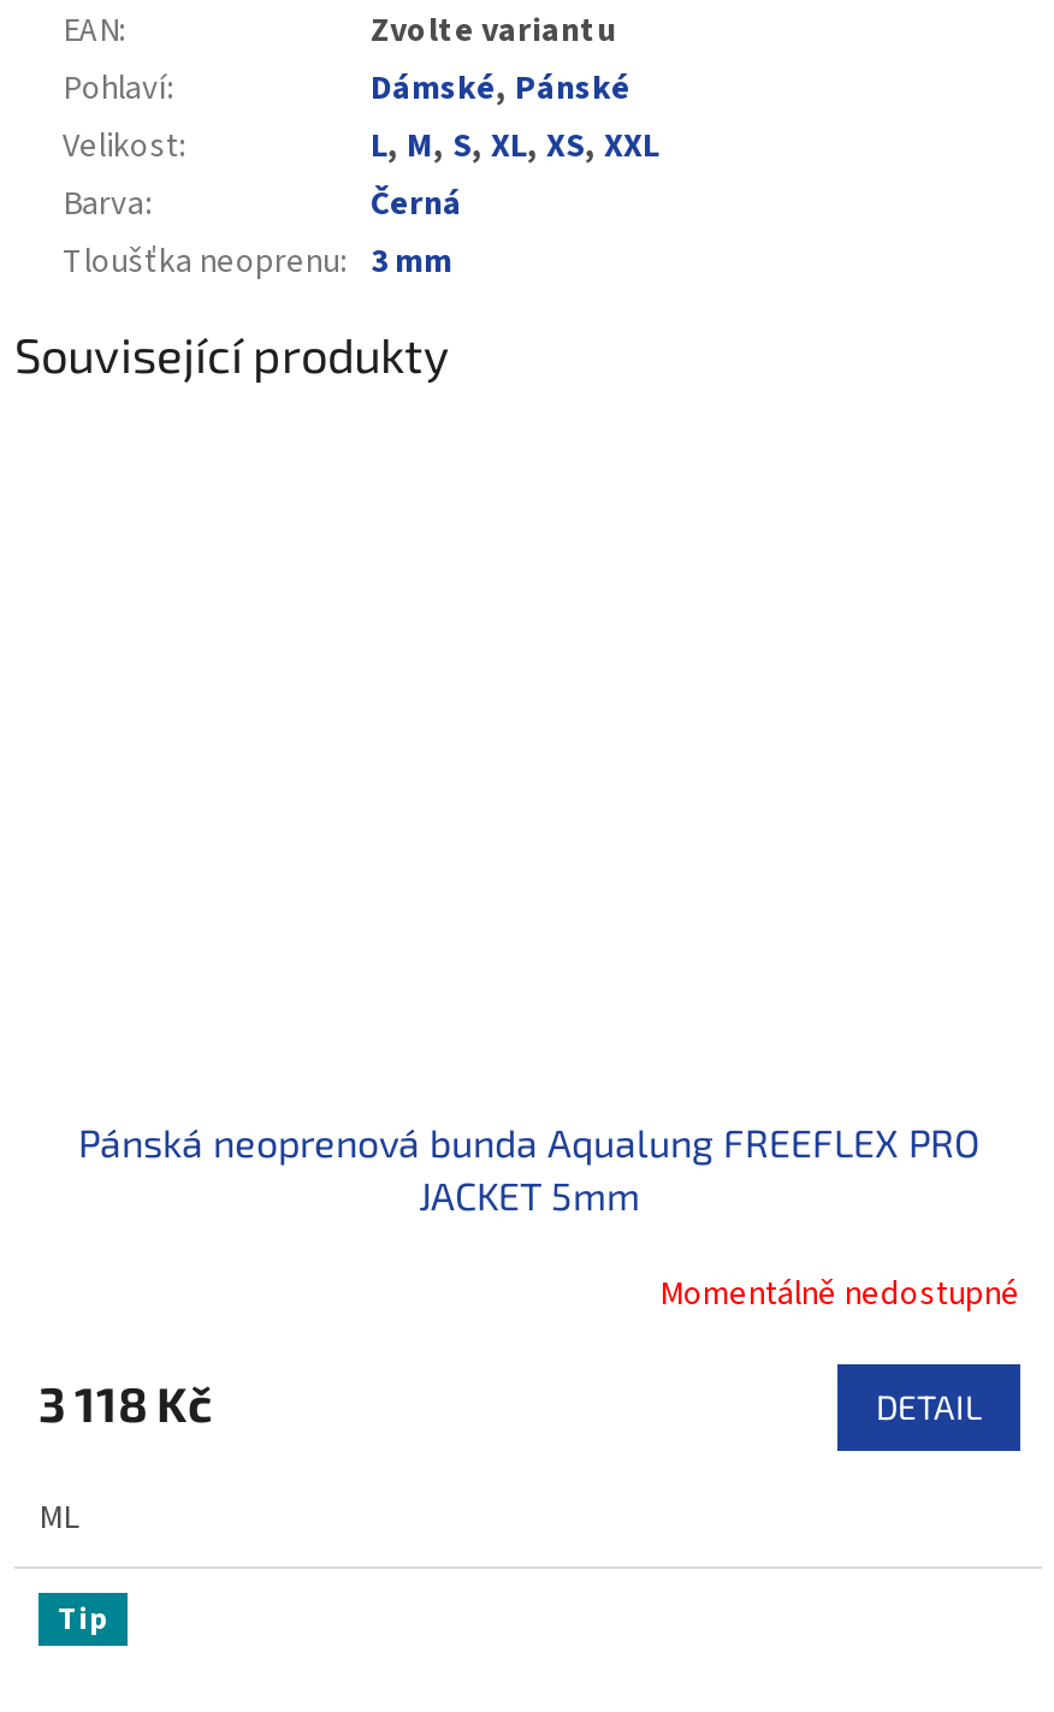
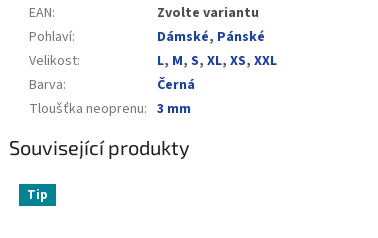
- Pánská neoprenová bunda Aqualung FREEFLEX PRO
- JACKET 5mm
- Momentálně nedostupné
- 3 118 Kč
- DETAIL
- ML
